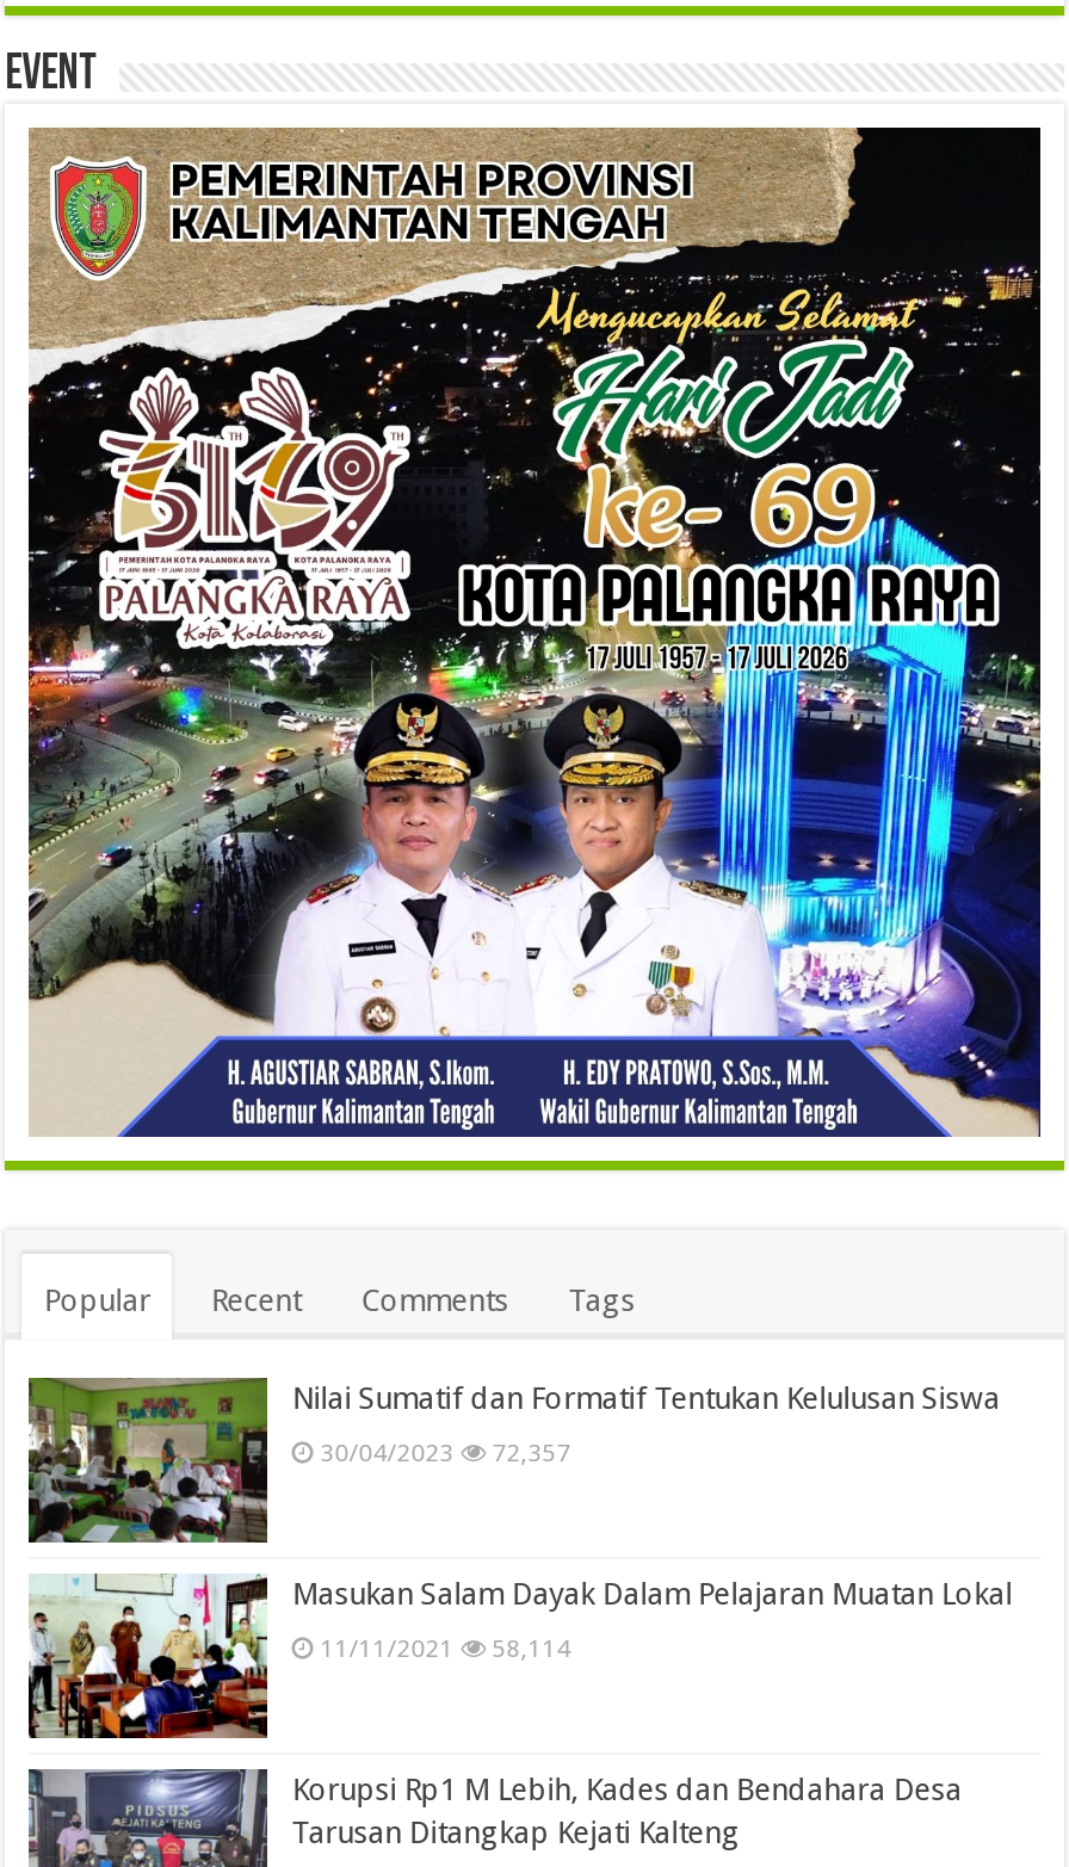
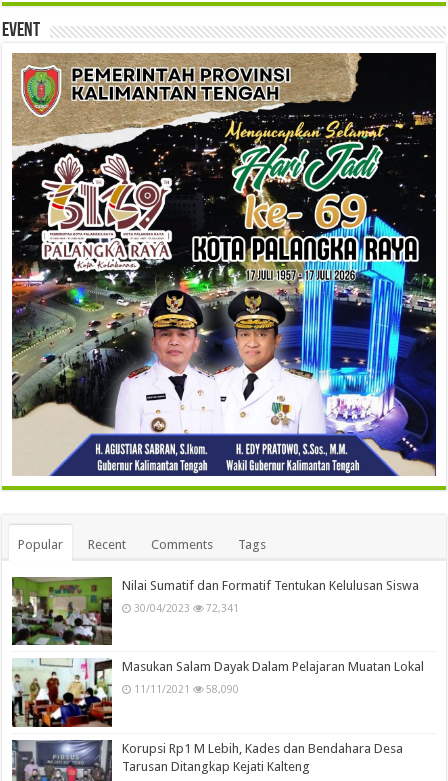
- 30/04/2023 72,357
+ 30/04/2023 72,341

- 11/11/2021 58,114
+ 11/11/2021 58,090
